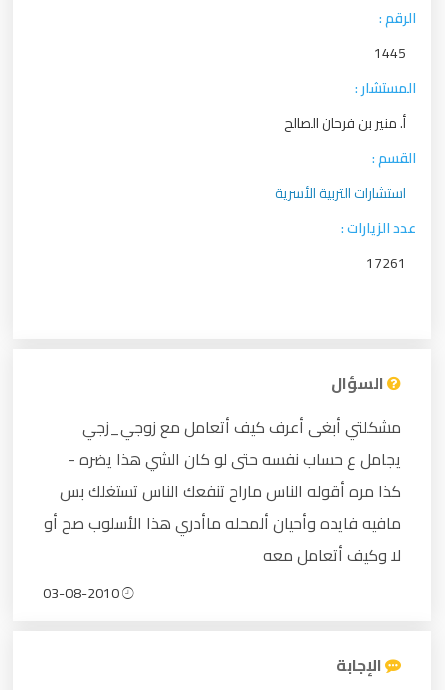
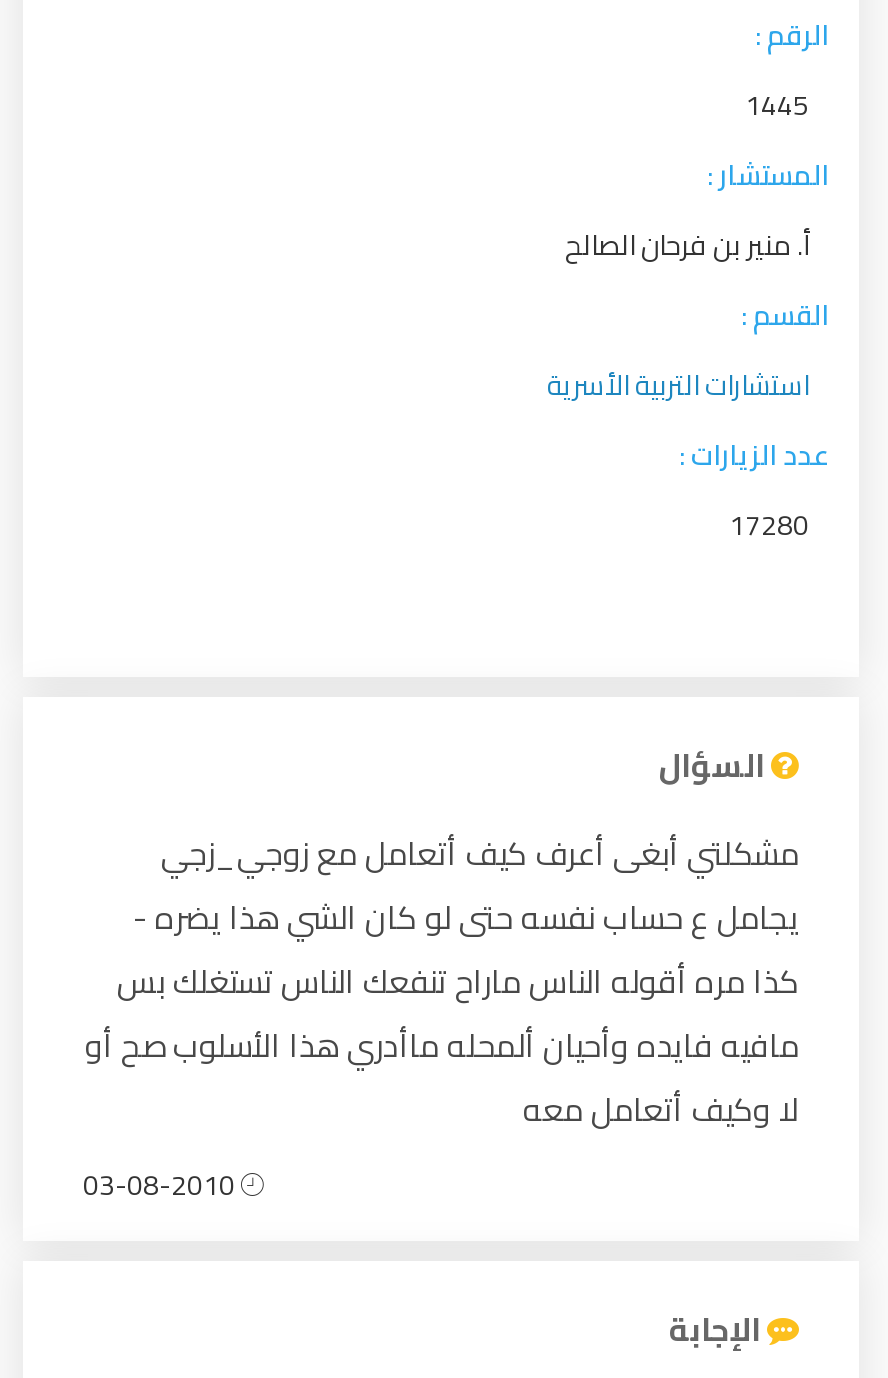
- 17261
+ 17280
